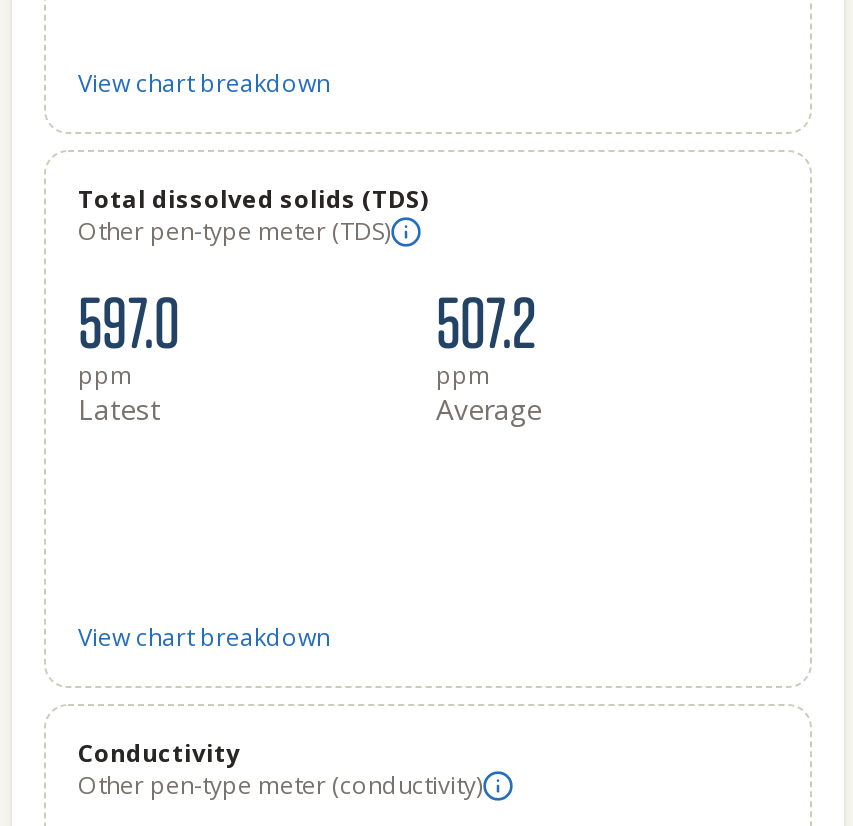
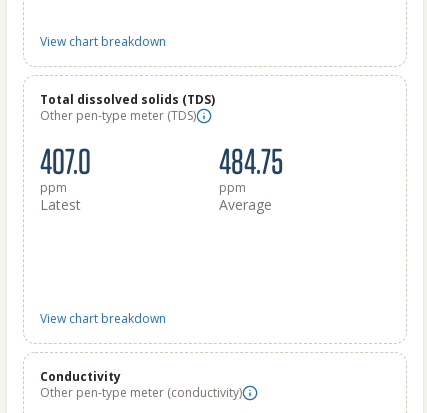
- 597.0
+ 407.0

- 507.2
+ 484.75
